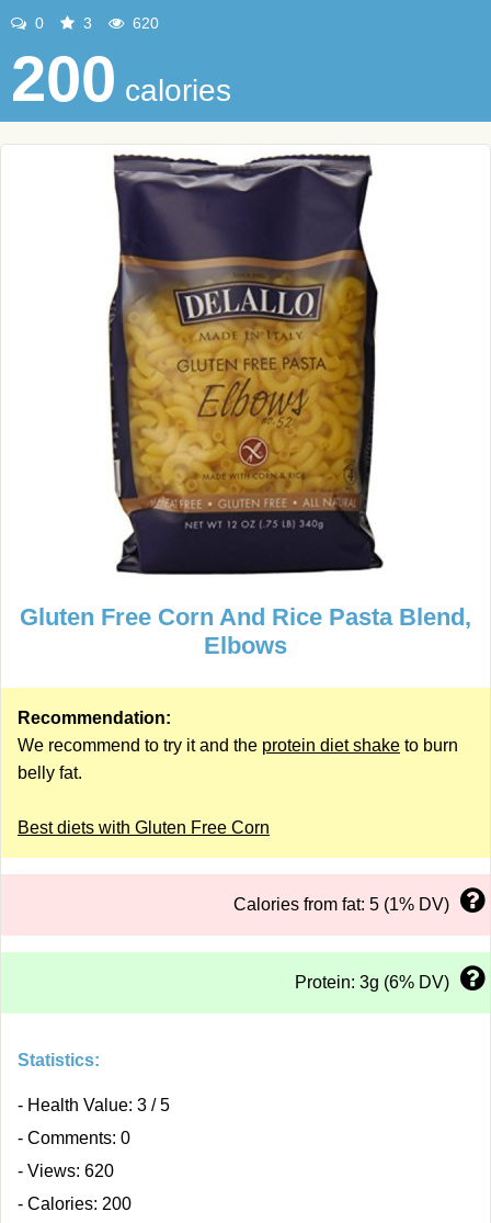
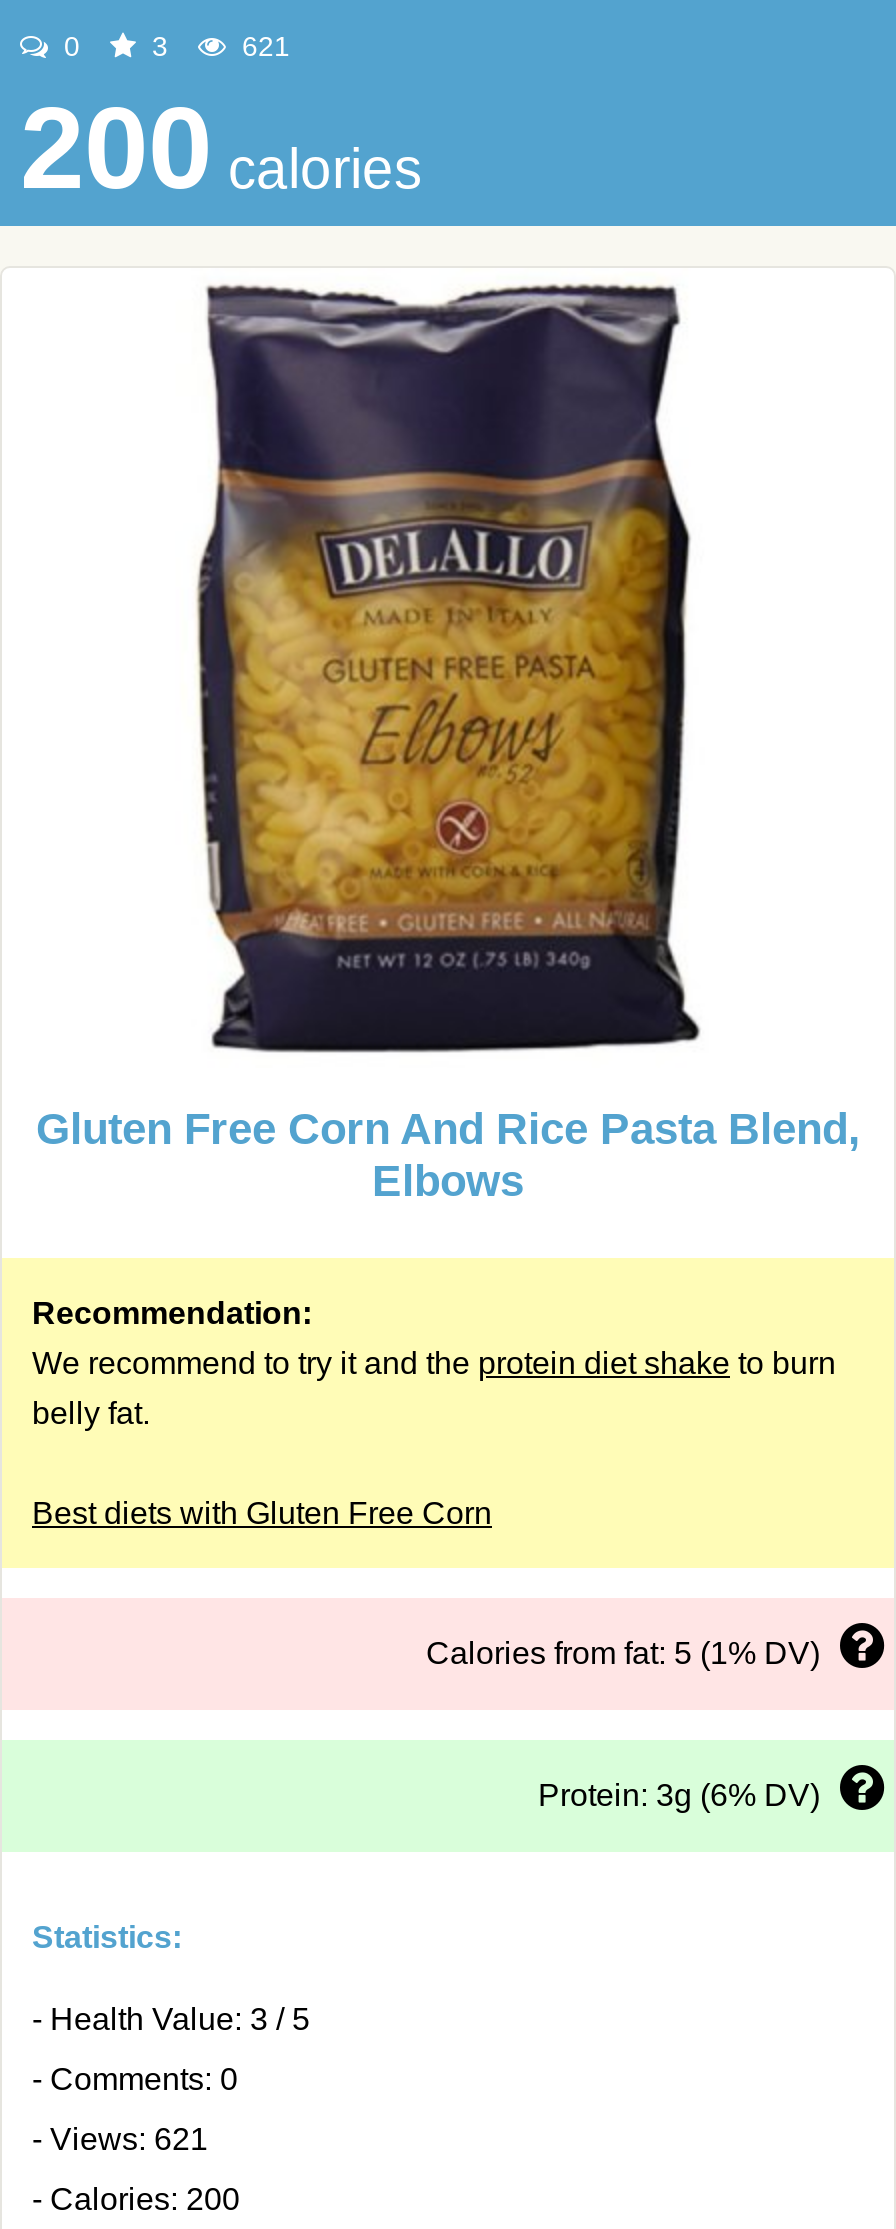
- 620
+ 621

- - Views: 620
+ - Views: 621
